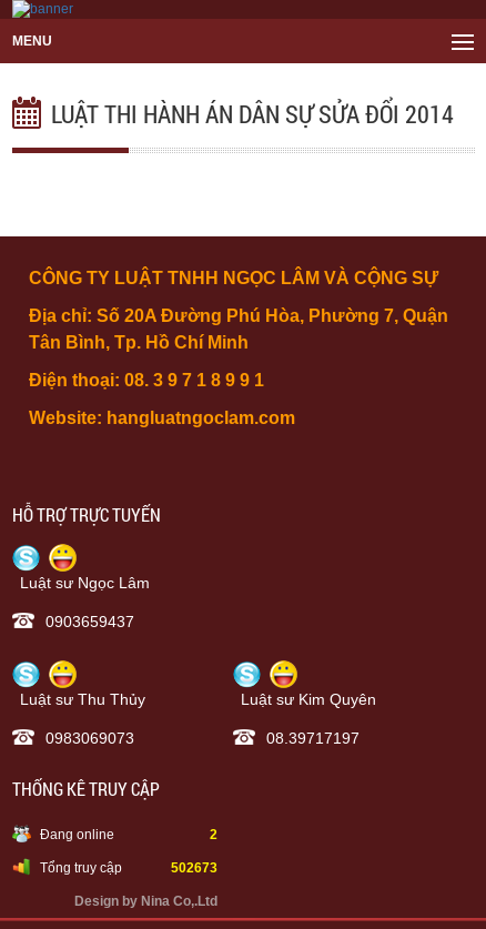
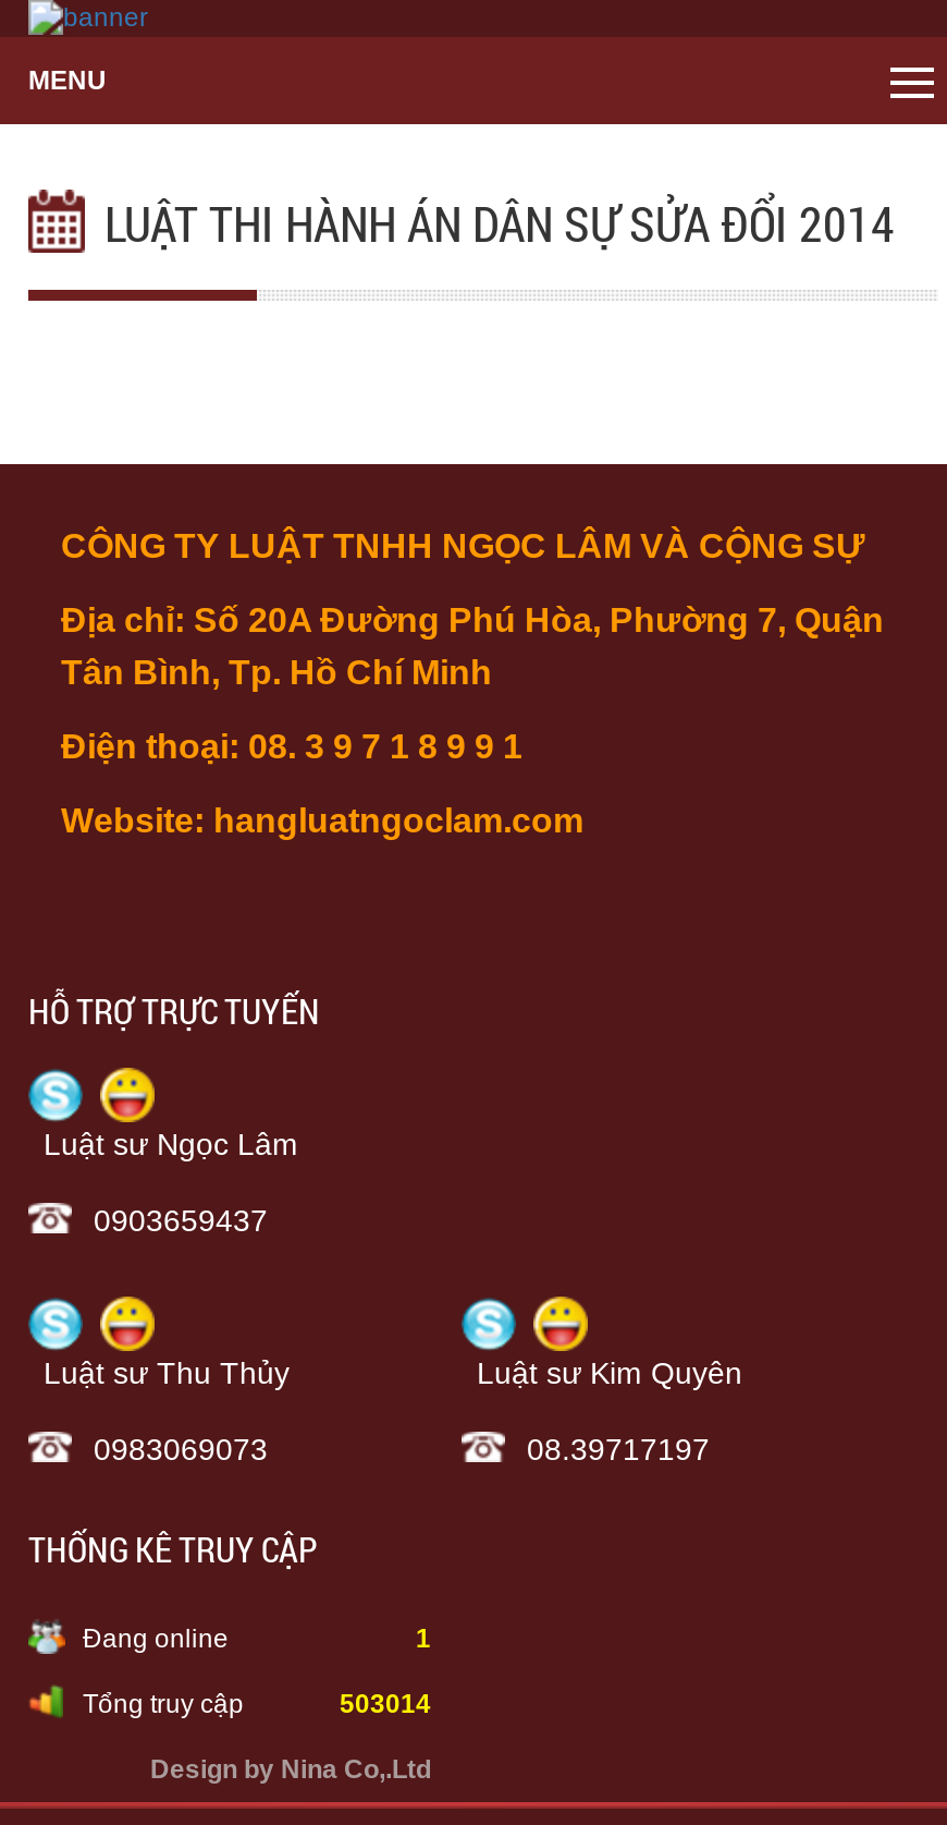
- 2
+ 1

- 502673
+ 503014
